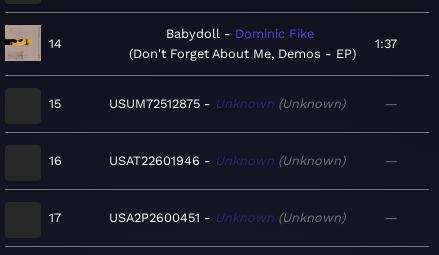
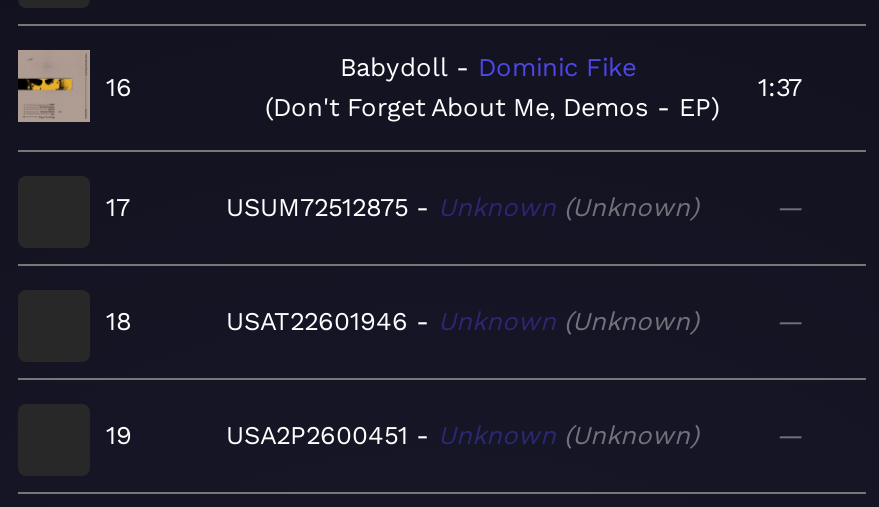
- 14
+ 16

- 15
+ 17

- 16
+ 18

- 17
+ 19
